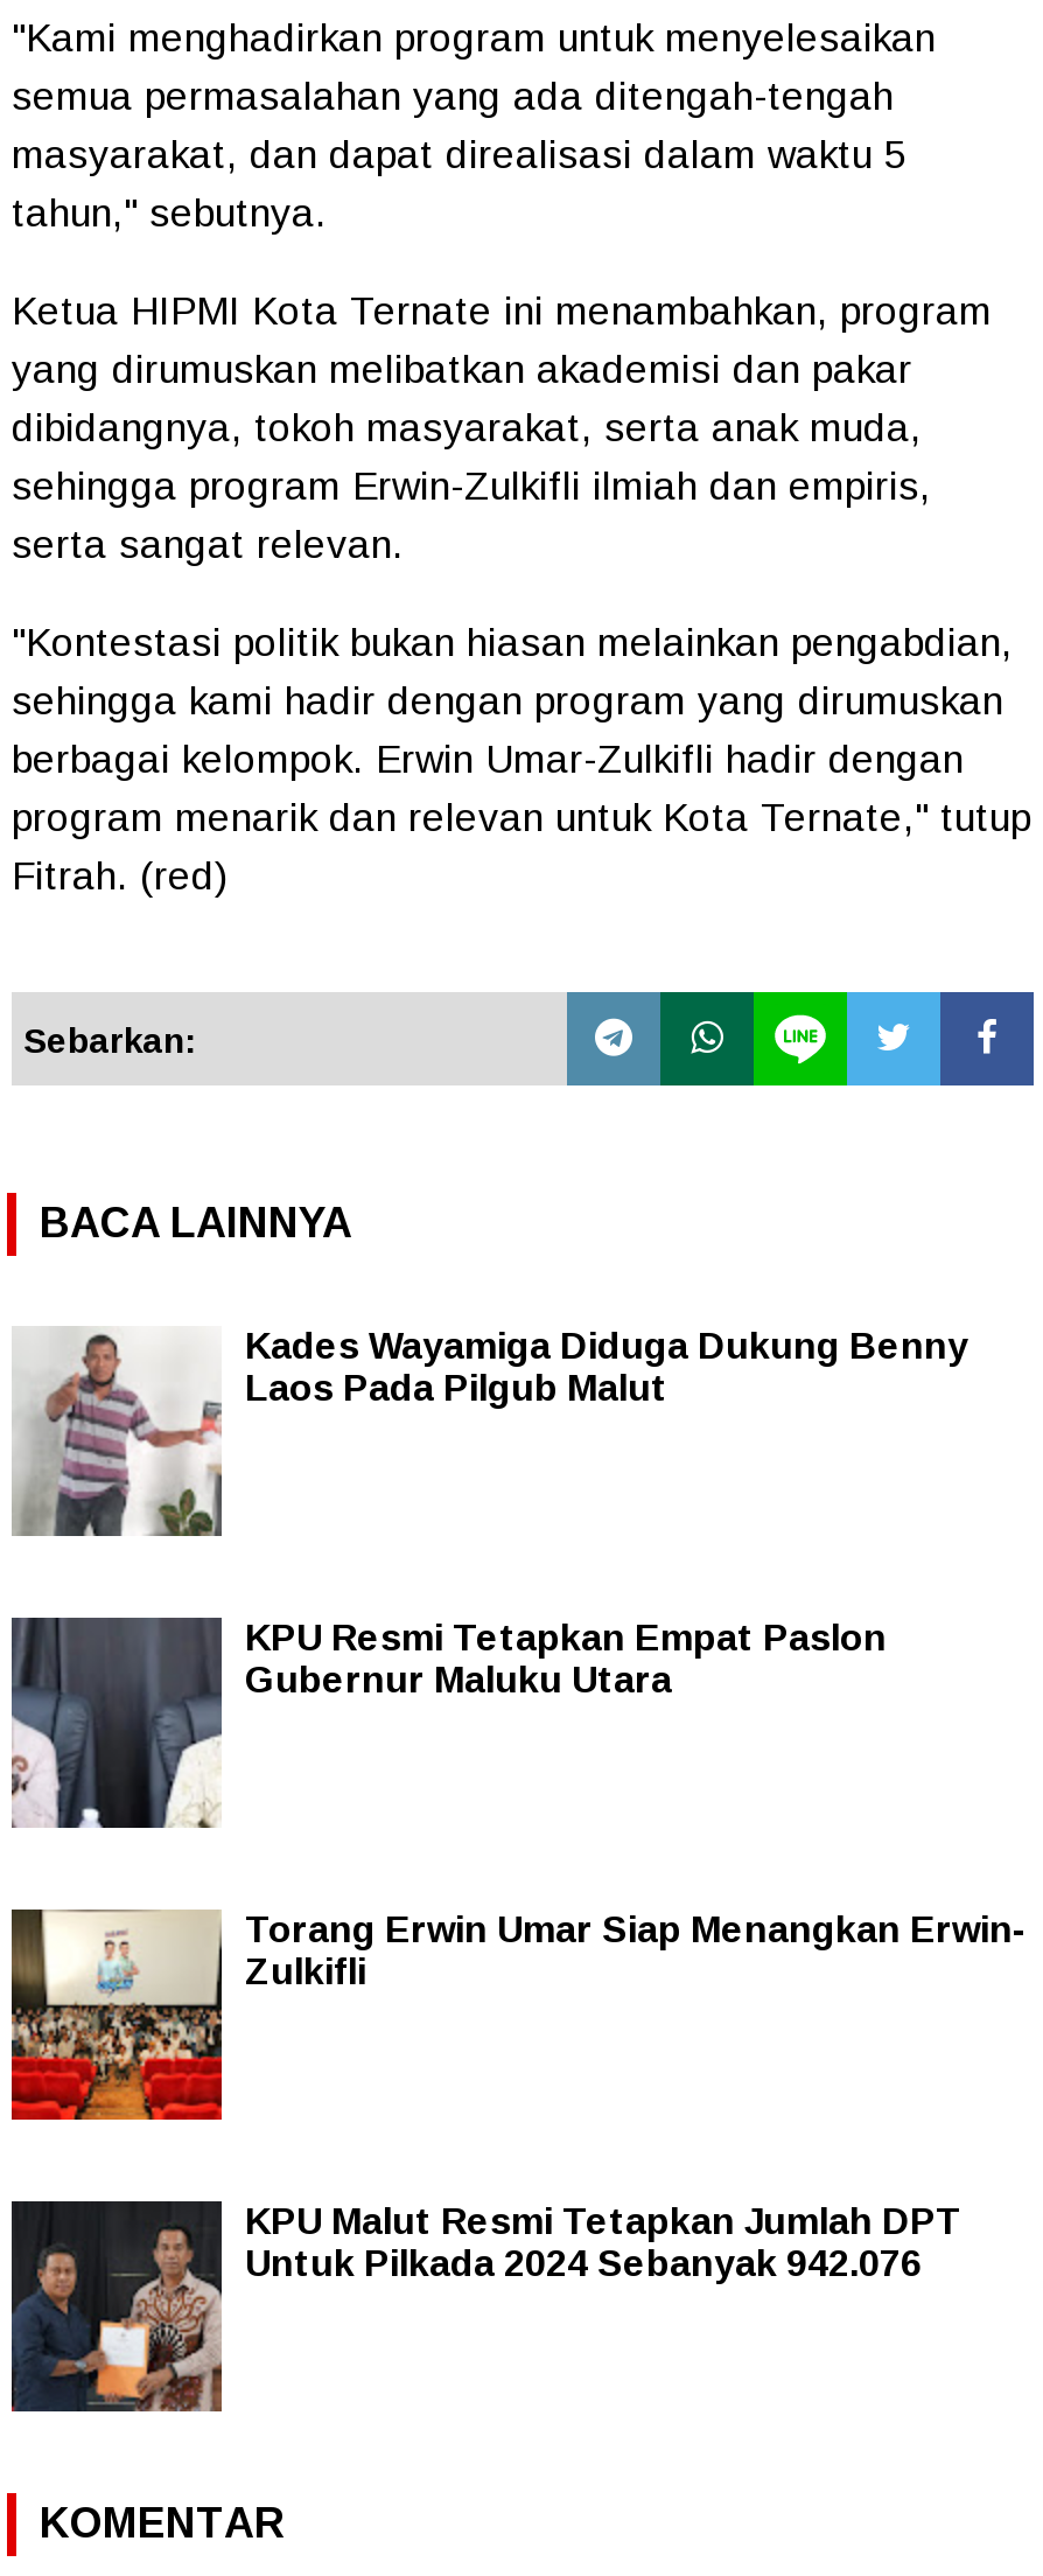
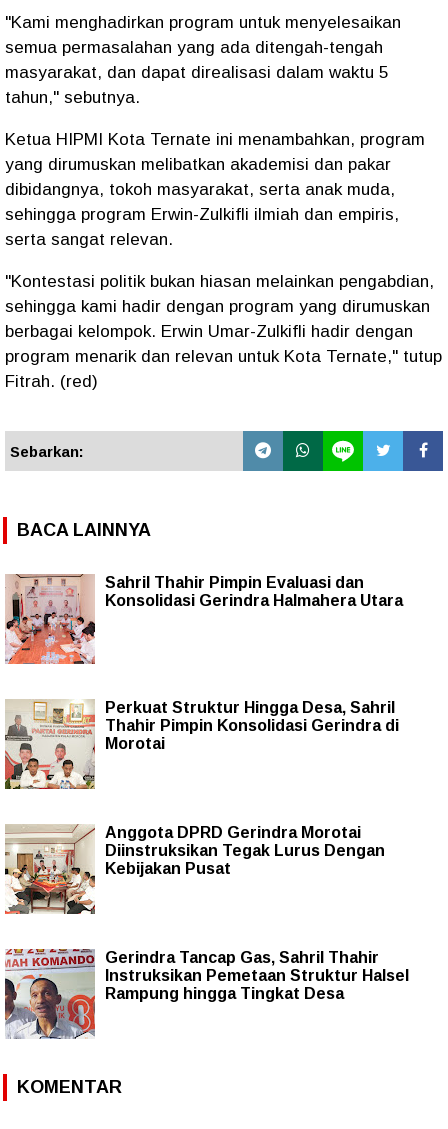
- [image]
- Kades Wayamiga Diduga Dukung Benny
- Laos Pada Pilgub Malut
+ [image]
+ Sahril Thahir Pimpin Evaluasi dan
+ Konsolidasi Gerindra Halmahera Utara

- [image]
- KPU Resmi Tetapkan Empat Paslon
- Gubernur Maluku Utara
+ [image]
+ Perkuat Struktur Hingga Desa, Sahril
+ Thahir Pimpin Konsolidasi Gerindra di
+ Morotai

- [image]
- Torang Erwin Umar Siap Menangkan Erwin-
- Zulkifli
+ [image]
+ Anggota DPRD Gerindra Morotai
+ Diinstruksikan Tegak Lurus Dengan
+ Kebijakan Pusat

- [image]
- KPU Malut Resmi Tetapkan Jumlah DPT
- Untuk Pilkada 2024 Sebanyak 942.076
+ [image]
+ Gerindra Tancap Gas, Sahril Thahir
+ Instruksikan Pemetaan Struktur Halsel
+ Rampung hingga Tingkat Desa
